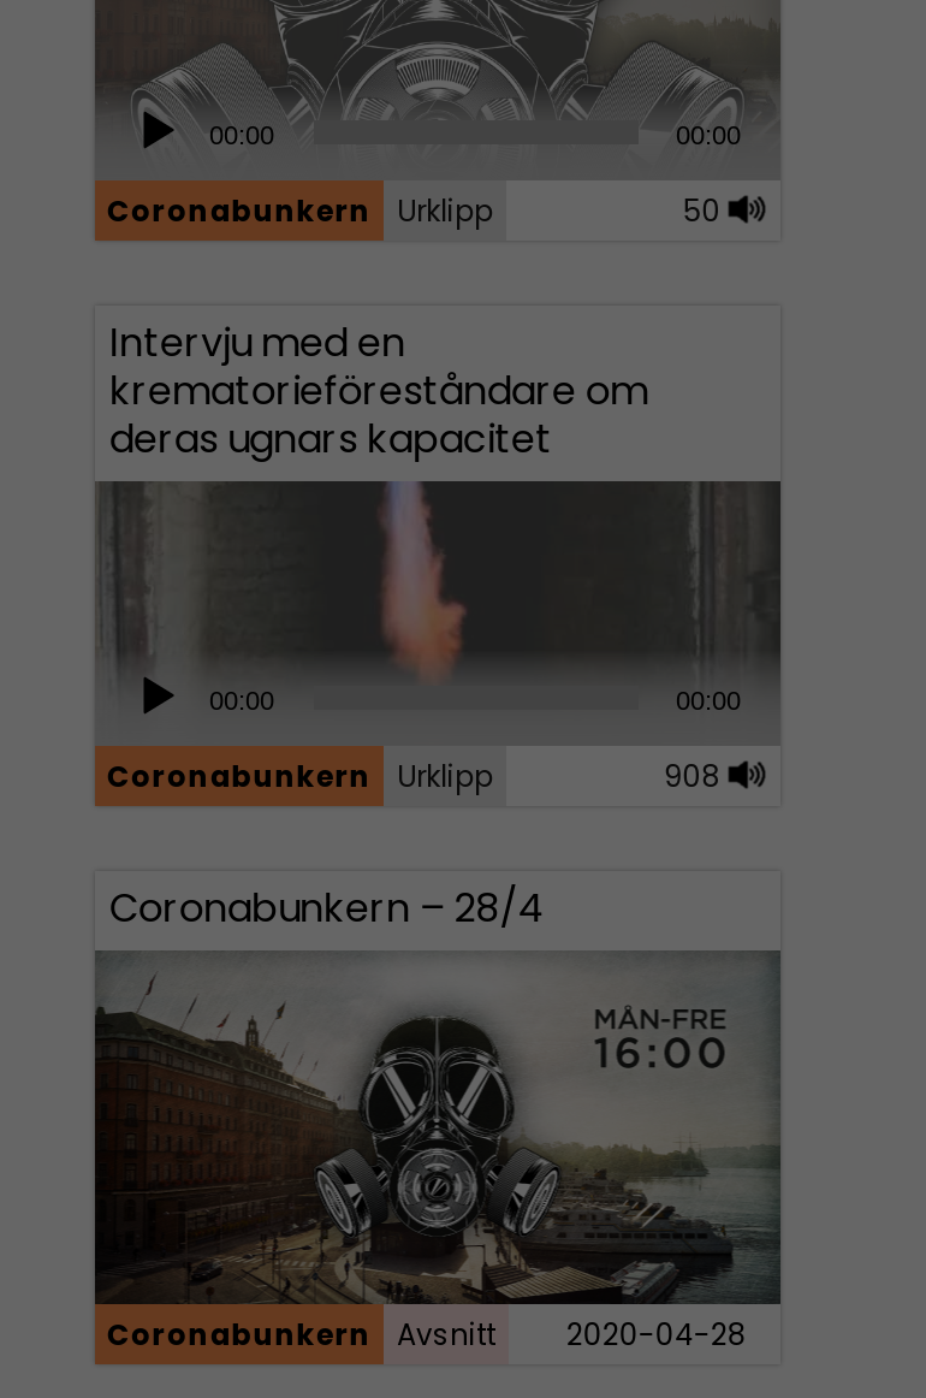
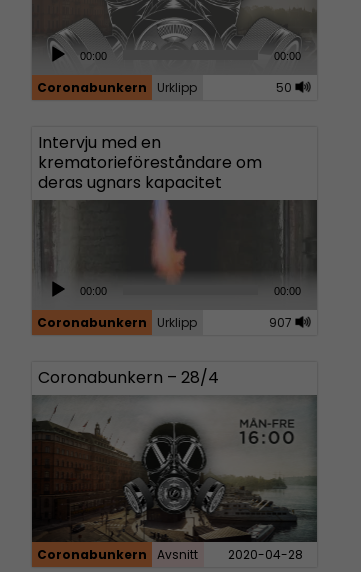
- 908
+ 907
